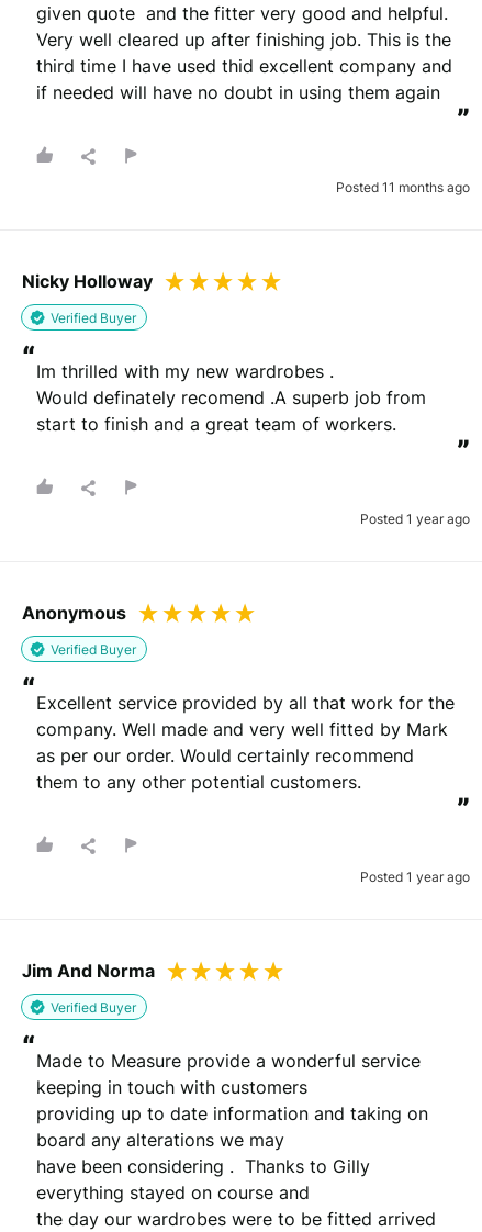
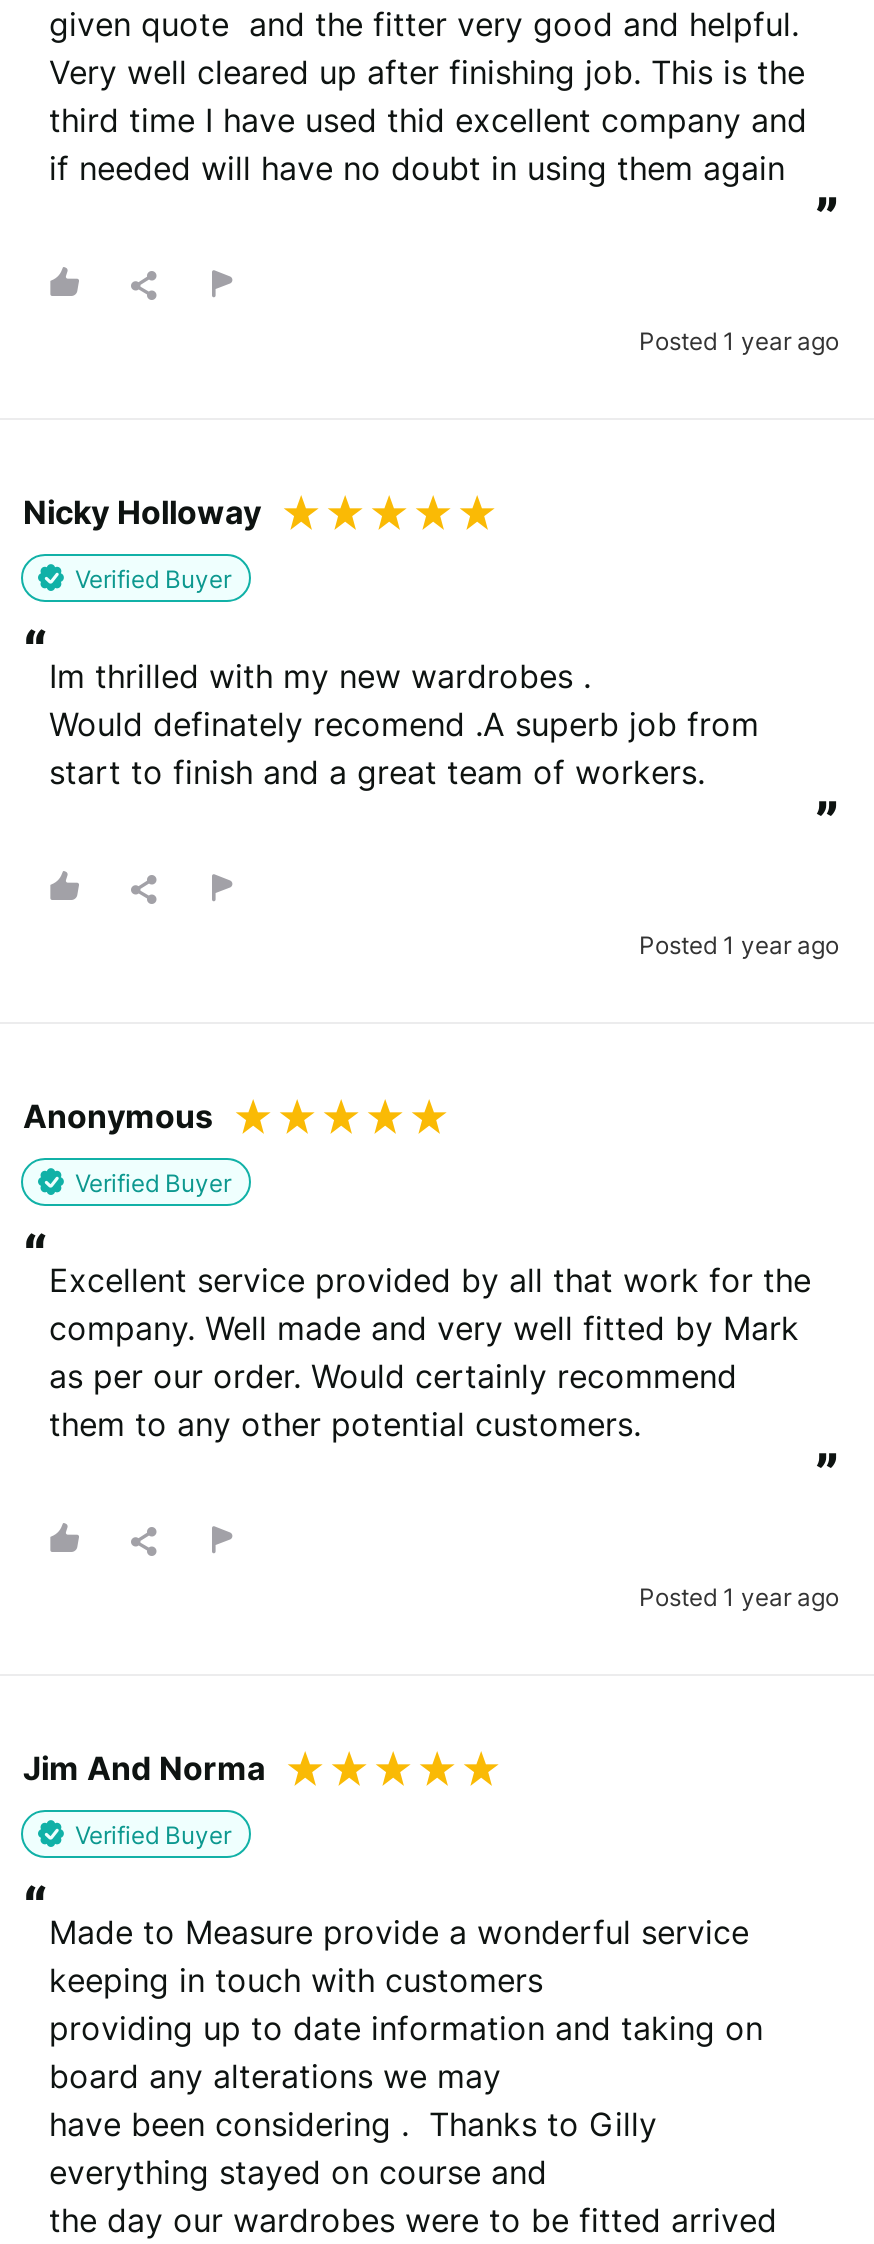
- Posted 11 months ago
+ Posted 1 year ago
